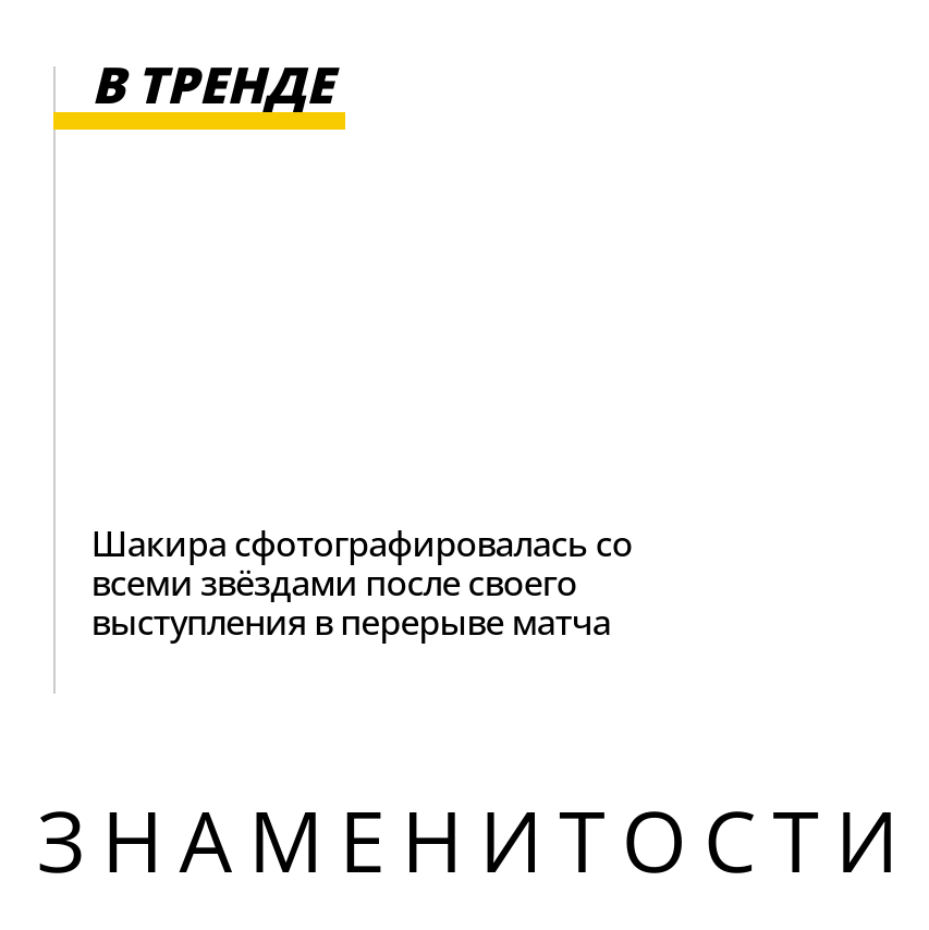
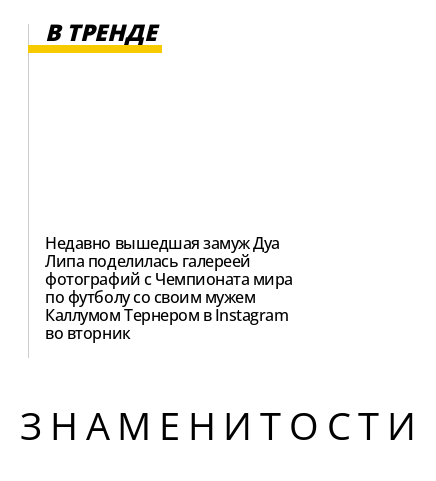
- Шакира сфотографировалась со
- всеми звёздами после своего
- выступления в перерыве матча
+ Недавно вышедшая замуж Дуа
+ Липа поделилась галереей
+ фотографий с Чемпионата мира
+ по футболу со своим мужем
+ Каллумом Тернером в Instagram
+ во вторник
